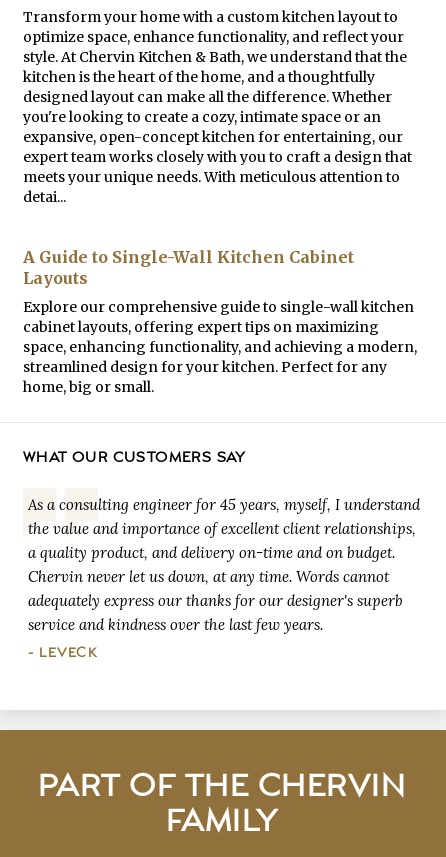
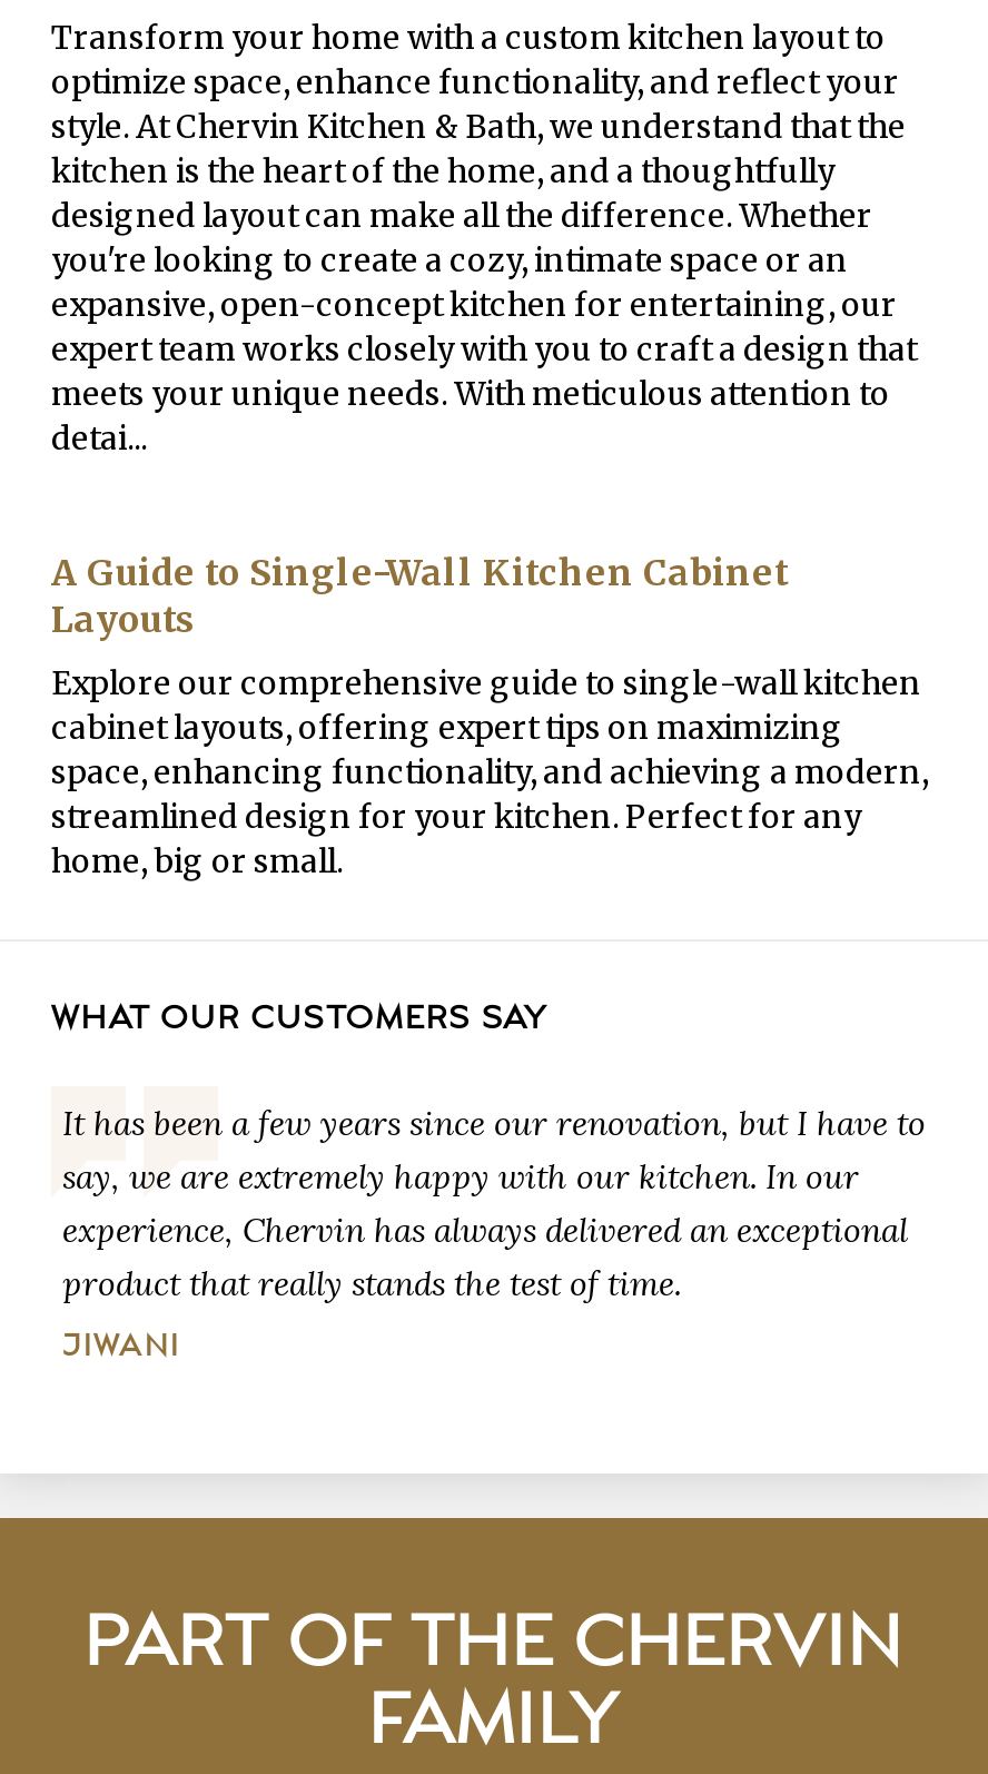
- As a consulting engineer for 45 years, myself, I understand
- the value and importance of excellent client relationships,
- a quality product, and delivery on-time and on budget.
- Chervin never let us down, at any time. Words cannot
- adequately express our thanks for our designer's superb
- service and kindness over the last few years.
+ It has been a few years since our renovation, but I have to
+ say, we are extremely happy with our kitchen. In our
+ experience, Chervin has always delivered an exceptional
+ product that really stands the test of time.

- - LEVECK
+ JIWANI
